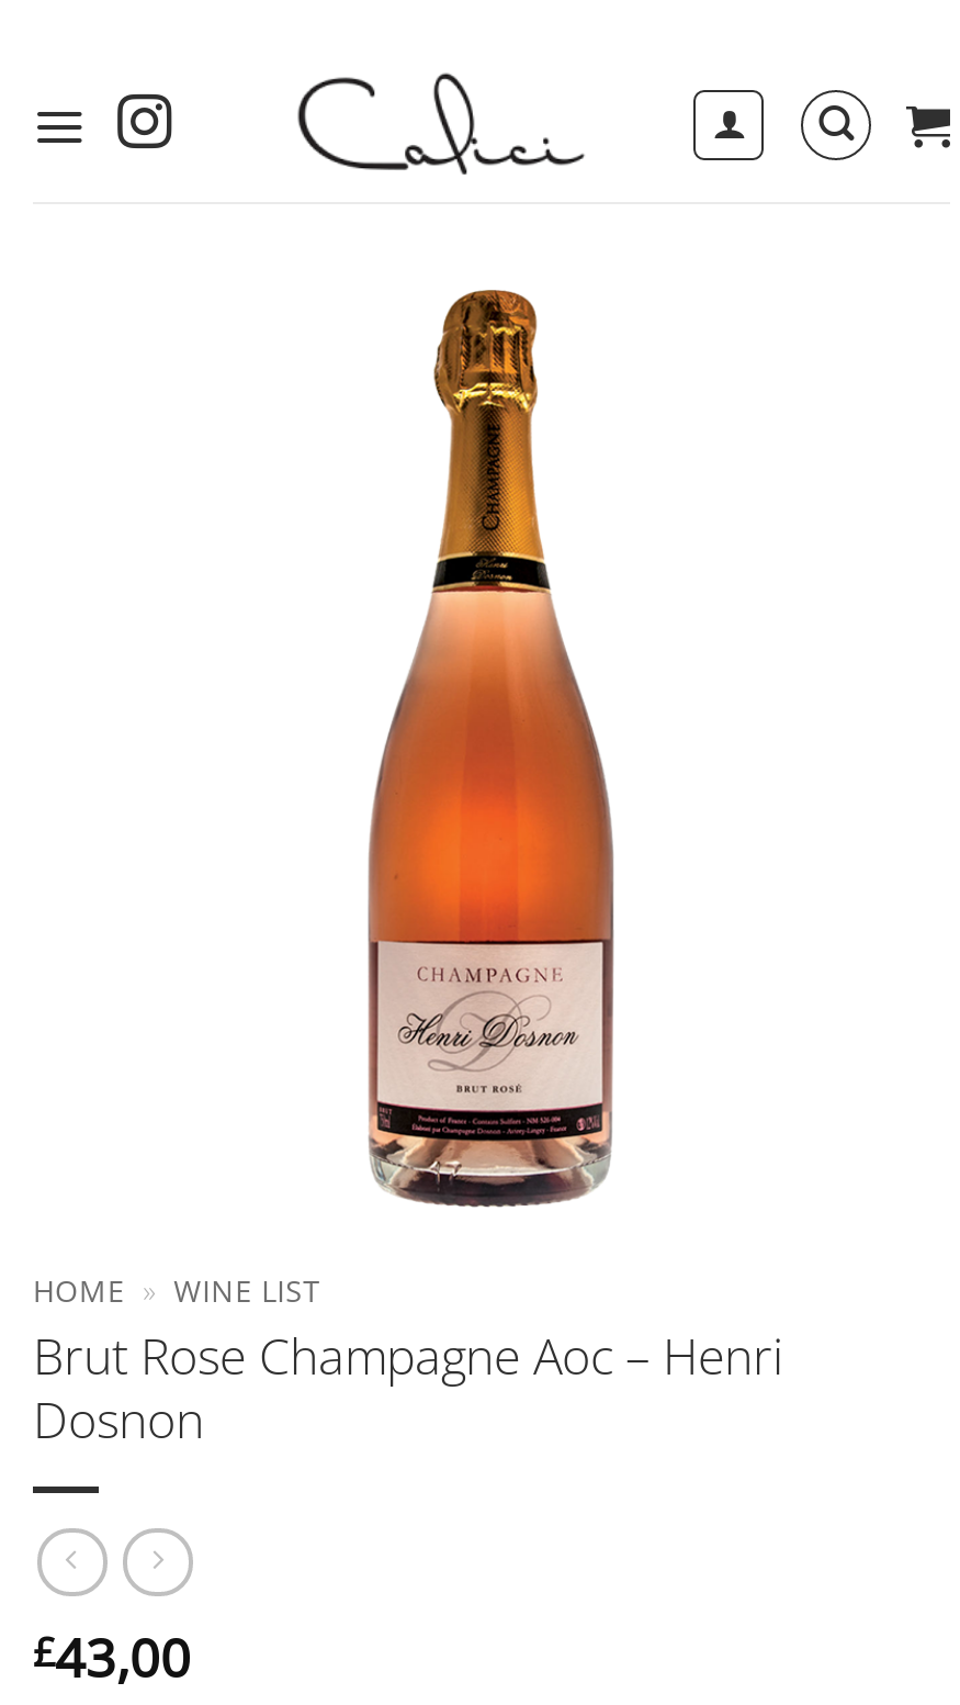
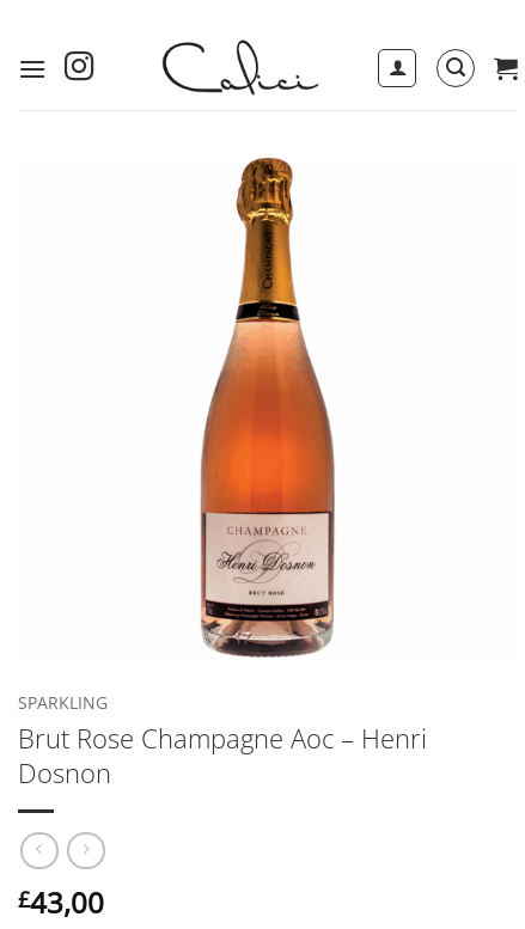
- HOME » WINE LIST
+ SPARKLING
